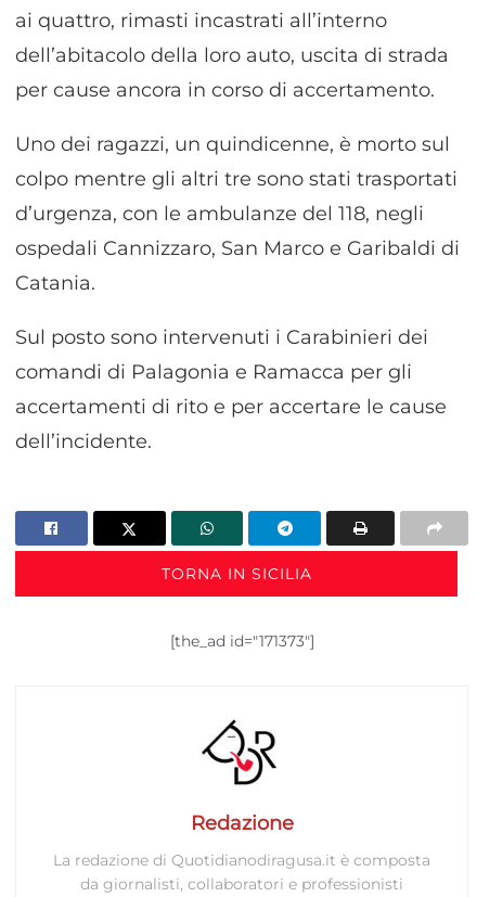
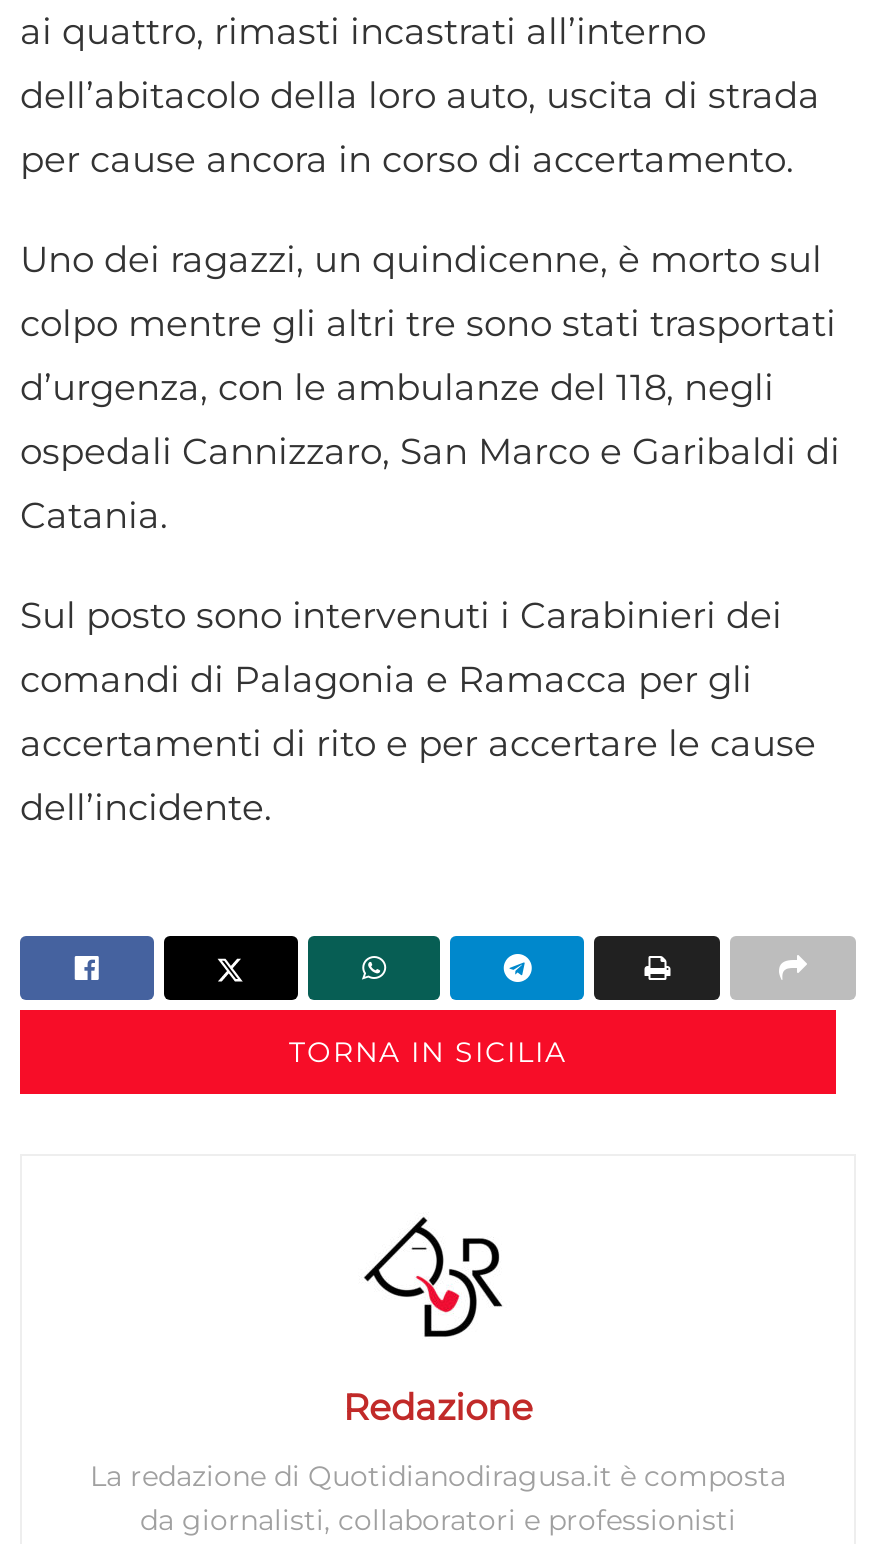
- [the_ad id="171373"]
